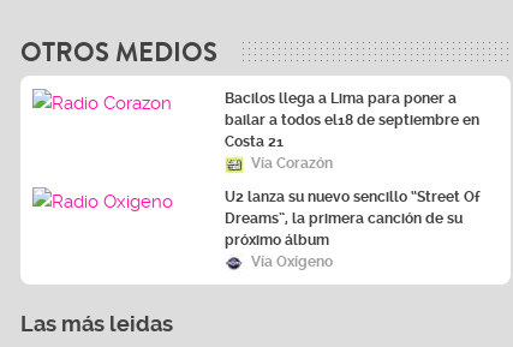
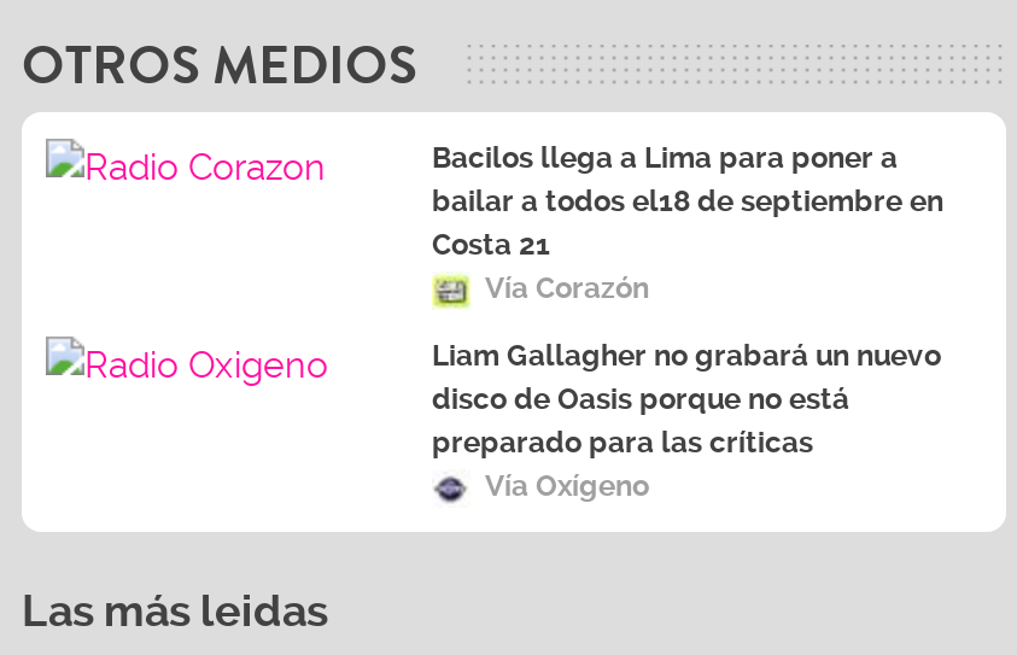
- U2 lanza su nuevo sencillo “Street Of
- Dreams”, la primera canción de su
- próximo álbum
+ Liam Gallagher no grabará un nuevo
+ disco de Oasis porque no está
+ preparado para las críticas
